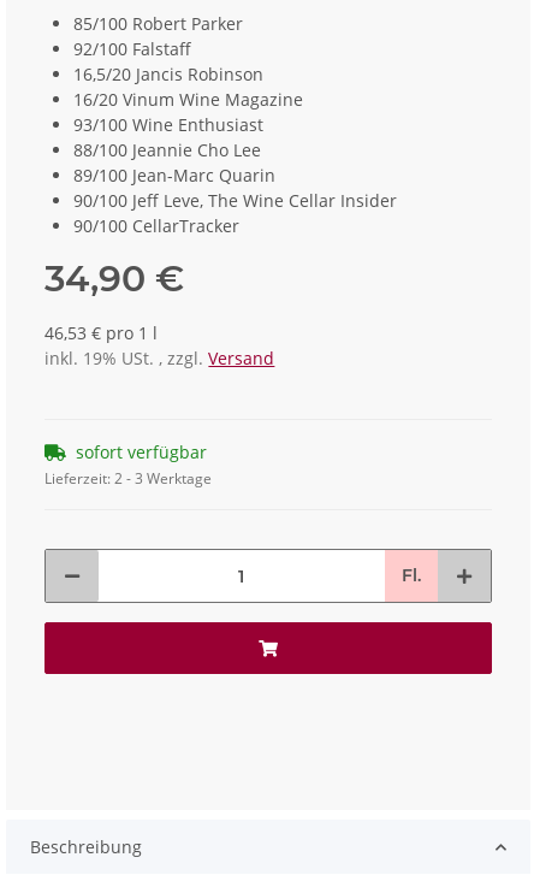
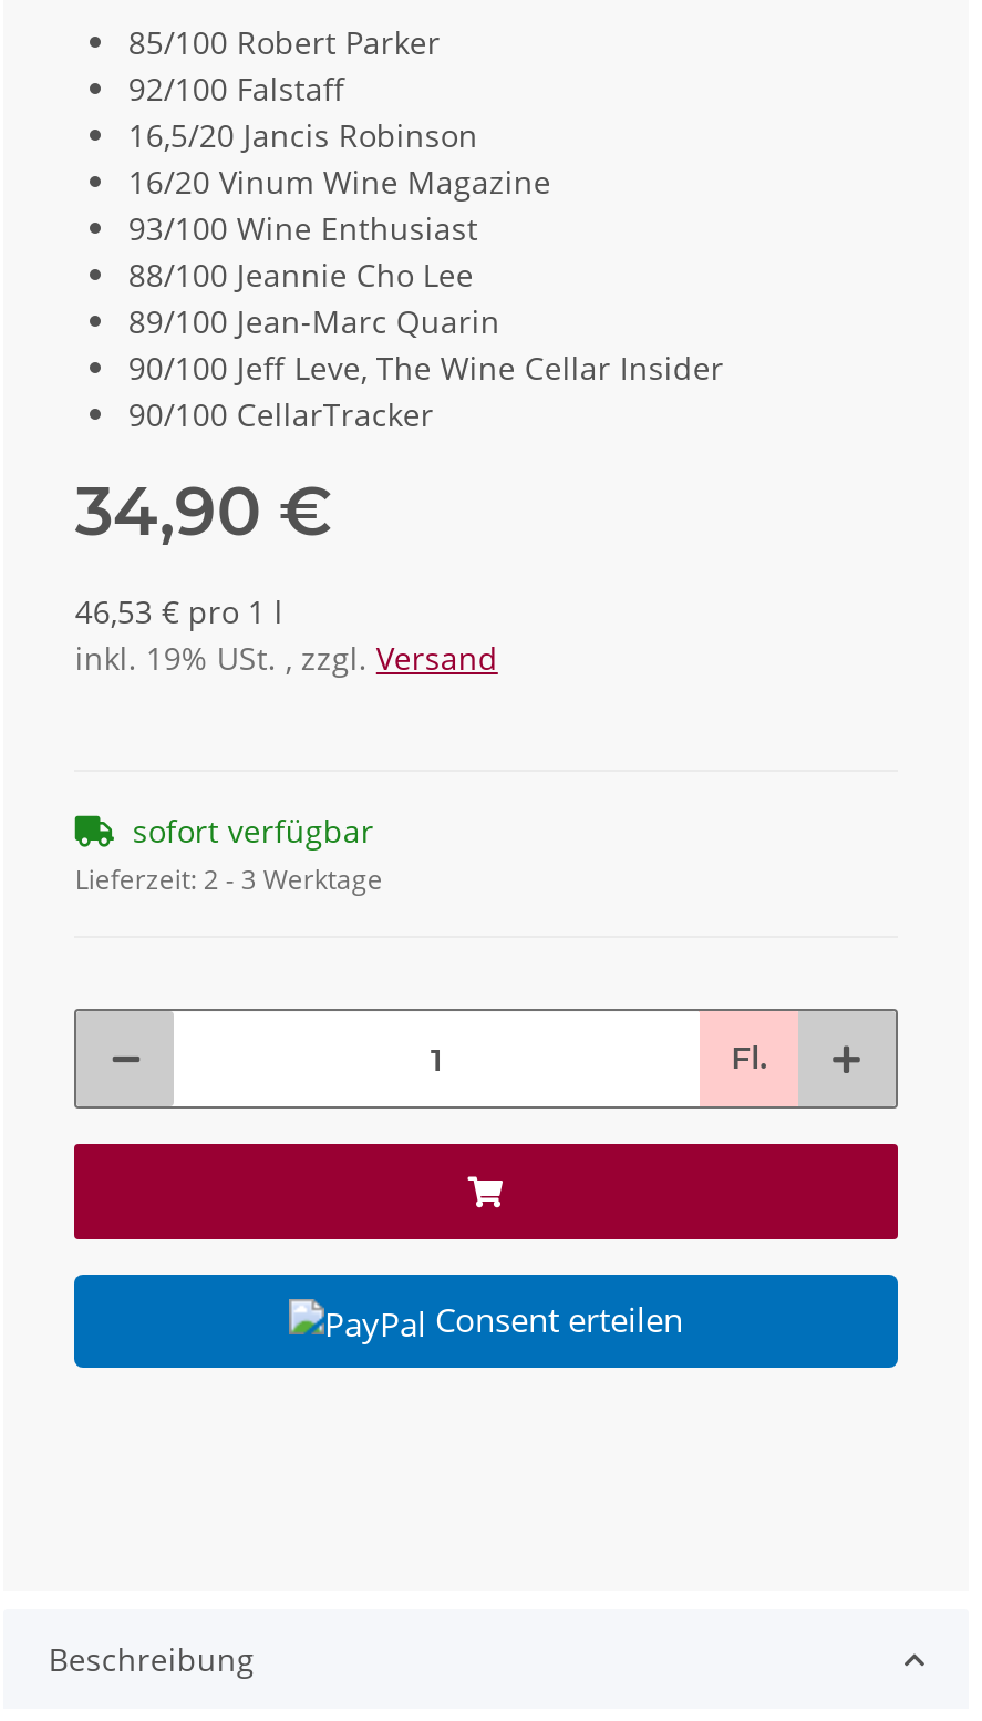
+ Consent erteilen
